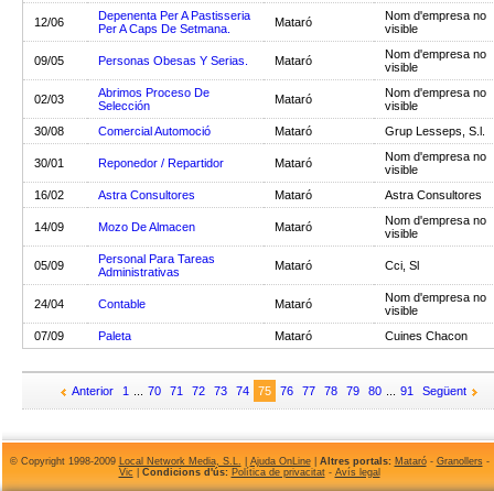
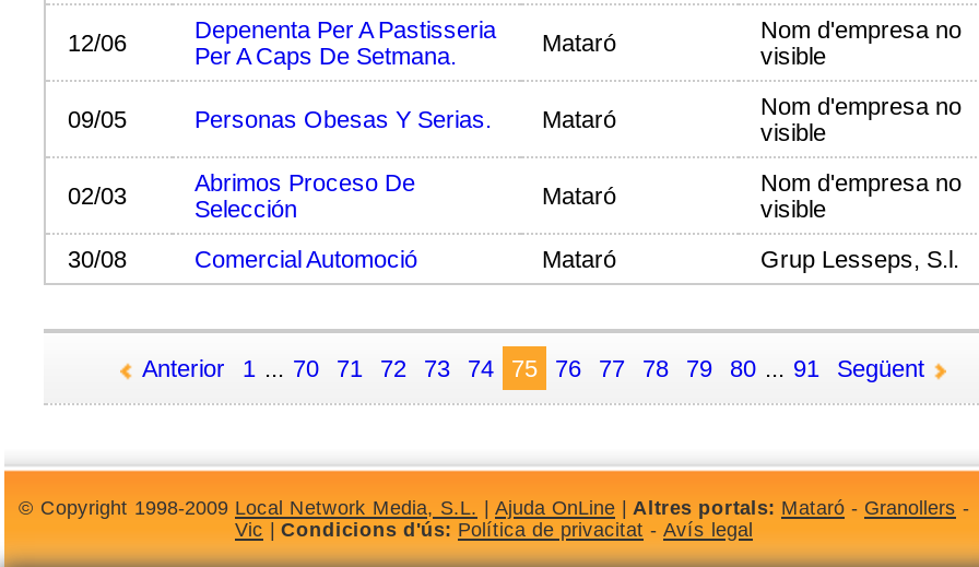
- 30/01
- Reponedor / Repartidor
- Mataró
- Nom d'empresa no
- visible
- 16/02
- Astra Consultores
- Mataró
- Astra Consultores
- 14/09
- Mozo De Almacen
- Mataró
- Nom d'empresa no
- visible
- 05/09
- Personal Para Tareas
- Administrativas
- Mataró
- Cci, Sl
- 24/04
- Contable
- Mataró
- Nom d'empresa no
- visible
- 07/09
- Paleta
- Mataró
- Cuines Chacon
